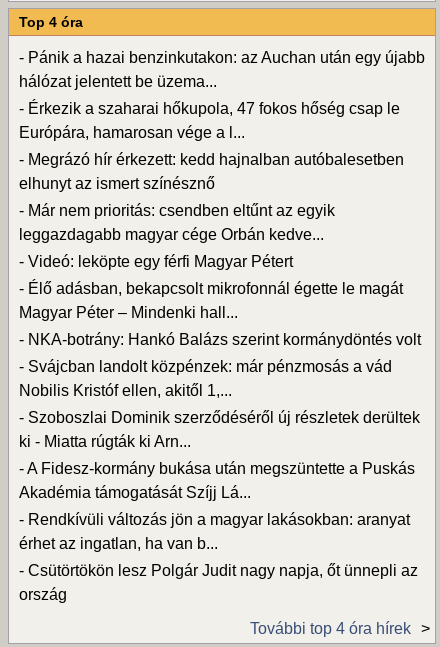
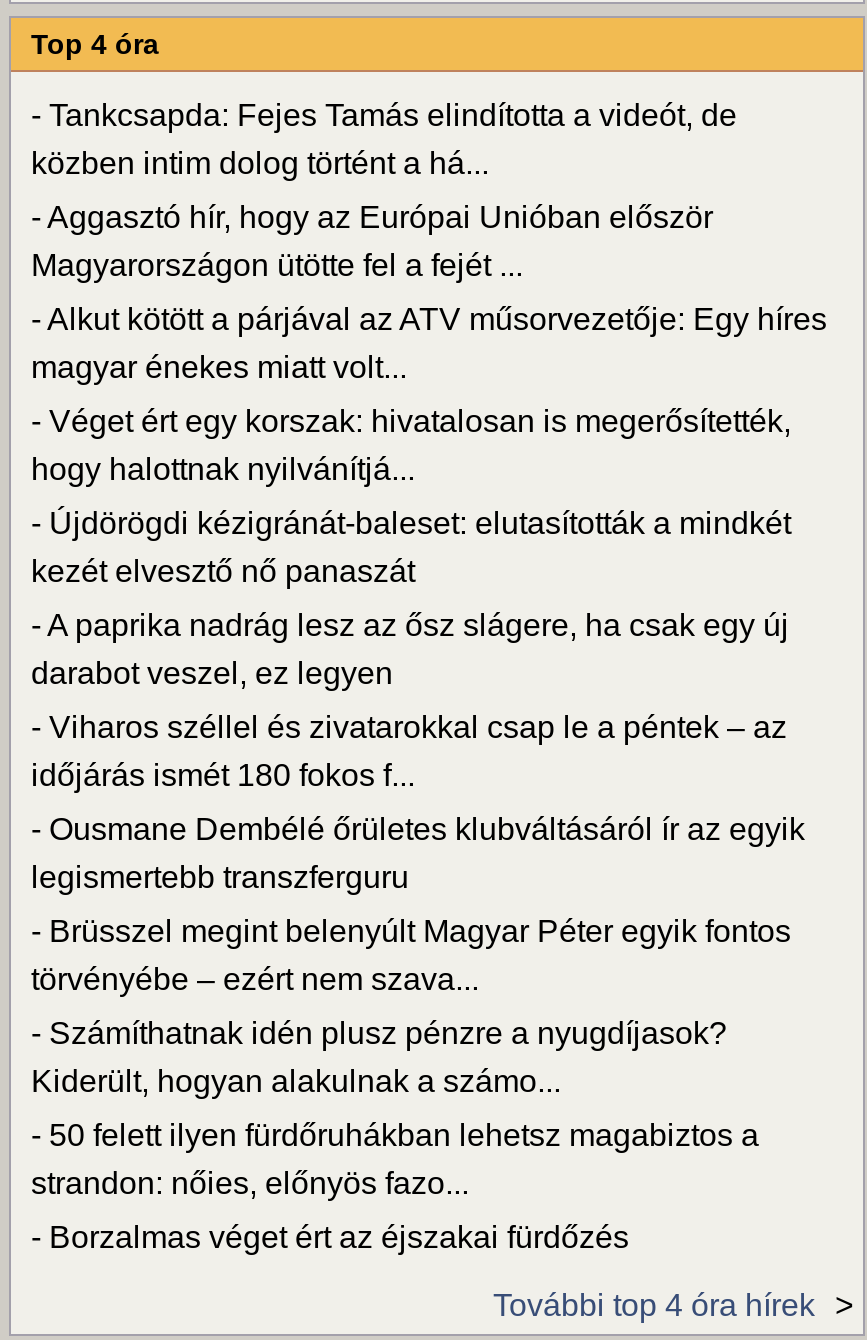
- - Pánik a hazai benzinkutakon: az Auchan után egy újabb
- hálózat jelentett be üzema...
+ - Tankcsapda: Fejes Tamás elindította a videót, de
+ közben intim dolog történt a há...

- - Érkezik a szaharai hőkupola, 47 fokos hőség csap le
- Európára, hamarosan vége a l...
+ - Aggasztó hír, hogy az Európai Unióban először
+ Magyarországon ütötte fel a fejét ...

- - Megrázó hír érkezett: kedd hajnalban autóbalesetben
- elhunyt az ismert színésznő
+ - Alkut kötött a párjával az ATV műsorvezetője: Egy híres
+ magyar énekes miatt volt...

- - Már nem prioritás: csendben eltűnt az egyik
- leggazdagabb magyar cége Orbán kedve...
+ - Véget ért egy korszak: hivatalosan is megerősítették,
+ hogy halottnak nyilvánítjá...

- - Videó: leköpte egy férfi Magyar Pétert
+ - Újdörögdi kézigránát-baleset: elutasították a mindkét
+ kezét elvesztő nő panaszát

- - Élő adásban, bekapcsolt mikrofonnál égette le magát
- Magyar Péter – Mindenki hall...
+ - A paprika nadrág lesz az ősz slágere, ha csak egy új
+ darabot veszel, ez legyen

- - NKA-botrány: Hankó Balázs szerint kormánydöntés volt
+ - Viharos széllel és zivatarokkal csap le a péntek – az
+ időjárás ismét 180 fokos f...

- - Svájcban landolt közpénzek: már pénzmosás a vád
- Nobilis Kristóf ellen, akitől 1,...
+ - Ousmane Dembélé őrületes klubváltásáról ír az egyik
+ legismertebb transzferguru

- - Szoboszlai Dominik szerződéséről új részletek derültek
- ki - Miatta rúgták ki Arn...
+ - Brüsszel megint belenyúlt Magyar Péter egyik fontos
+ törvényébe – ezért nem szava...

- - A Fidesz-kormány bukása után megszüntette a Puskás
- Akadémia támogatását Szíjj Lá...
+ - Számíthatnak idén plusz pénzre a nyugdíjasok?
+ Kiderült, hogyan alakulnak a számo...

- - Rendkívüli változás jön a magyar lakásokban: aranyat
- érhet az ingatlan, ha van b...
+ - 50 felett ilyen fürdőruhákban lehetsz magabiztos a
+ strandon: nőies, előnyös fazo...

- - Csütörtökön lesz Polgár Judit nagy napja, őt ünnepli az
- ország
+ - Borzalmas véget ért az éjszakai fürdőzés
